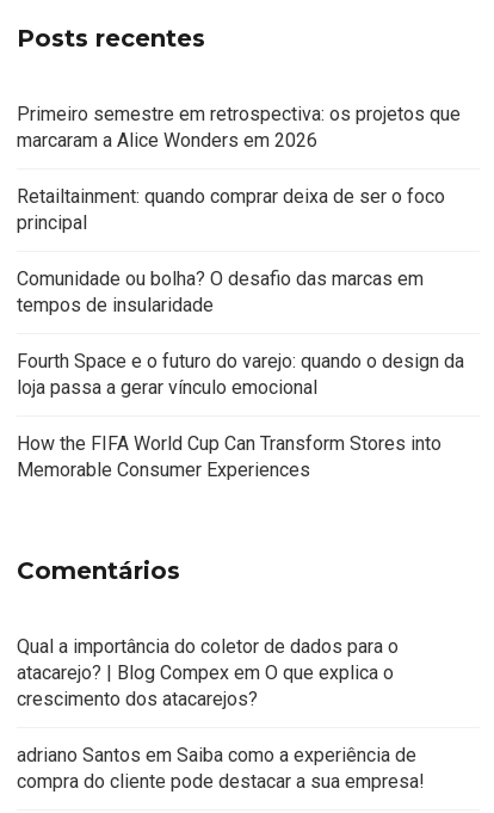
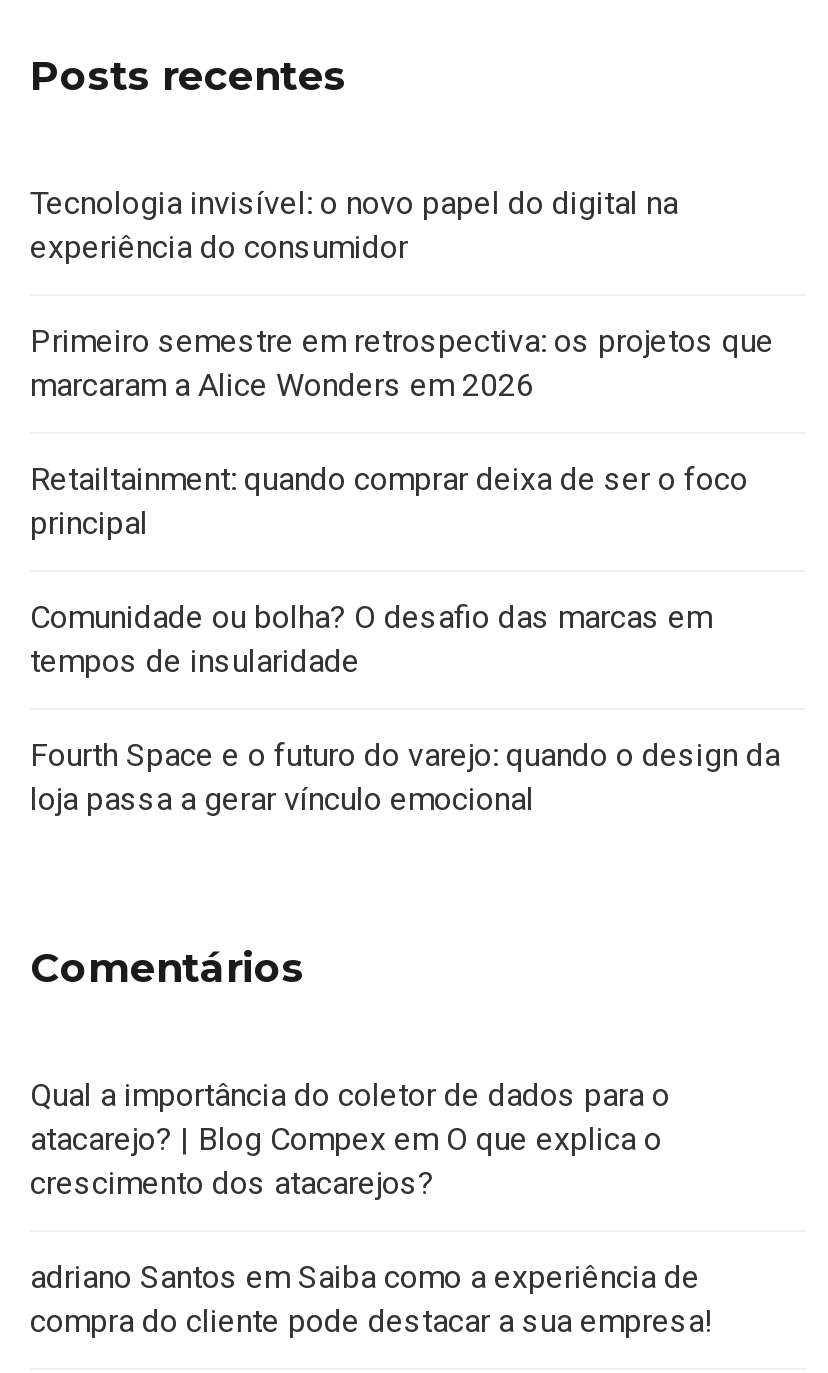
+ Tecnologia invisível: o novo papel do digital na
+ experiência do consumidor

moved down: Primeiro semestre em retrospectiva: os projetos que | marcaram a Alice Wonders em 2026 | Retailtainment: quando comprar deixa de ser o foco | principal | Comunidade ou bolha? O desafio das marcas em | tempos de insularidade | Fourth Space e o futuro do varejo: quando o design da | loja passa a gerar vínculo emocional

- How the FIFA World Cup Can Transform Stores into
- Memorable Consumer Experiences
